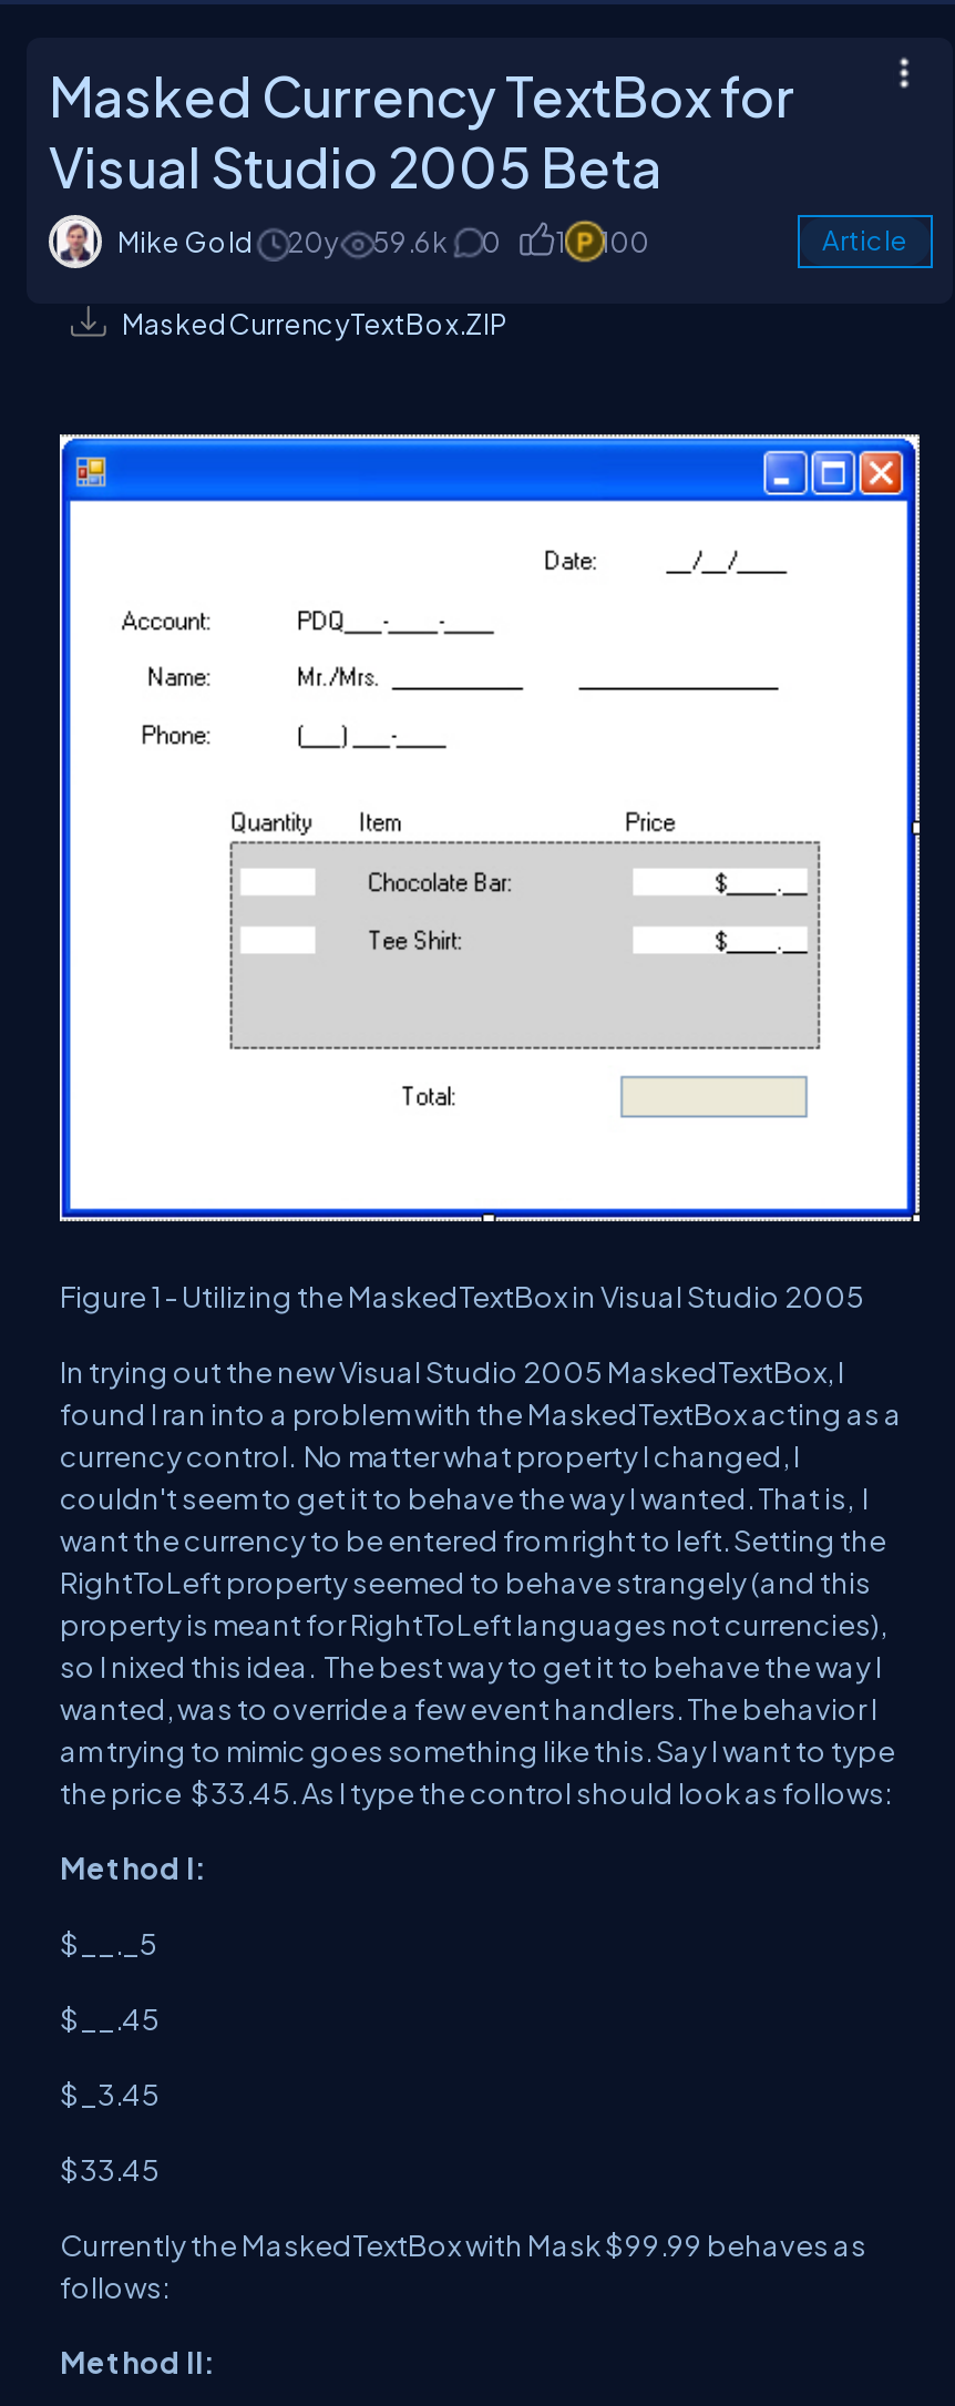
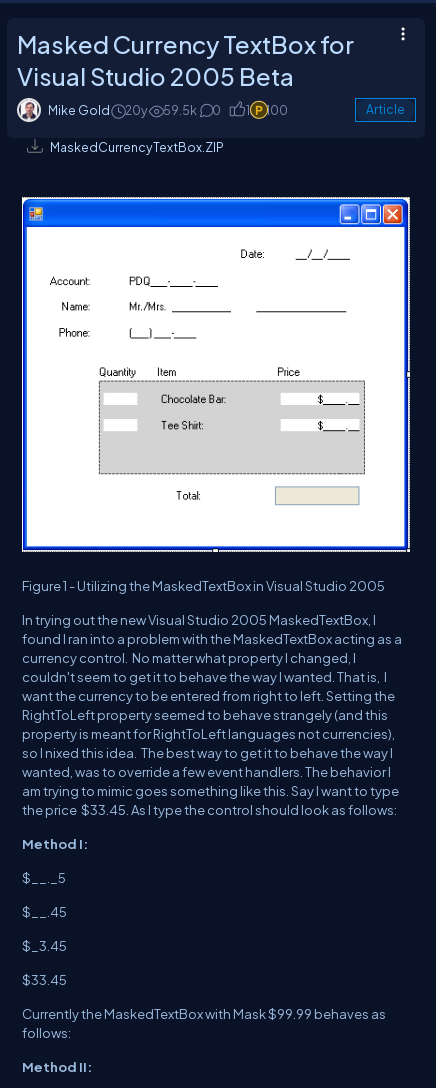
- 59.6k
+ 59.5k
